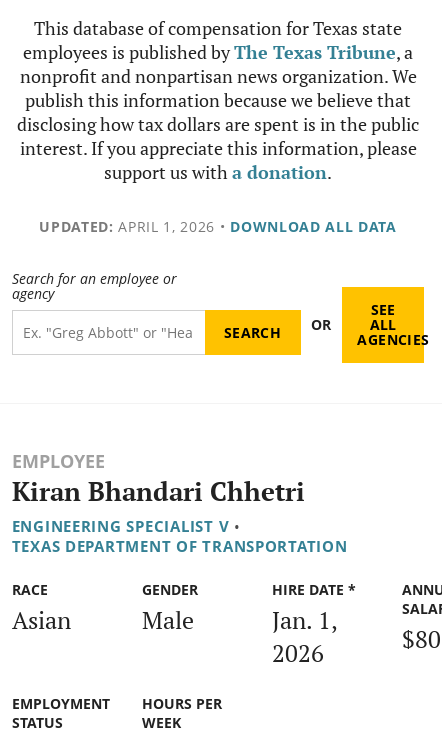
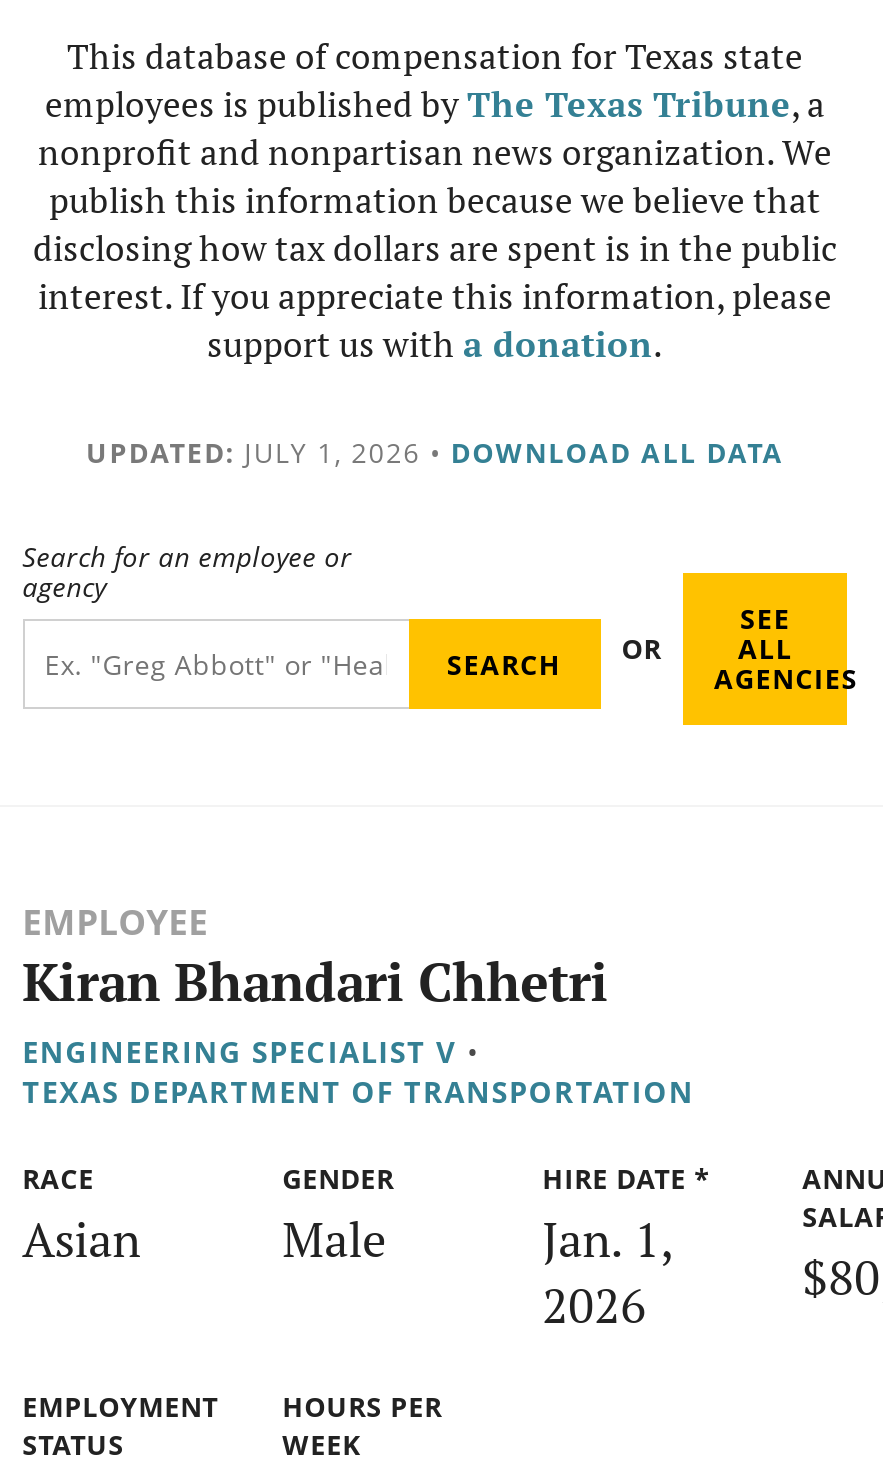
- UPDATED: APRIL 1, 2026 • DOWNLOAD ALL DATA
+ UPDATED: JULY 1, 2026 • DOWNLOAD ALL DATA
